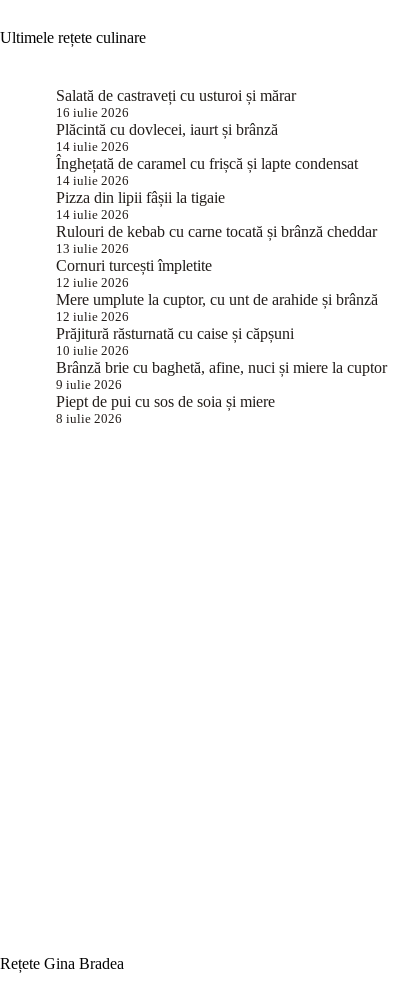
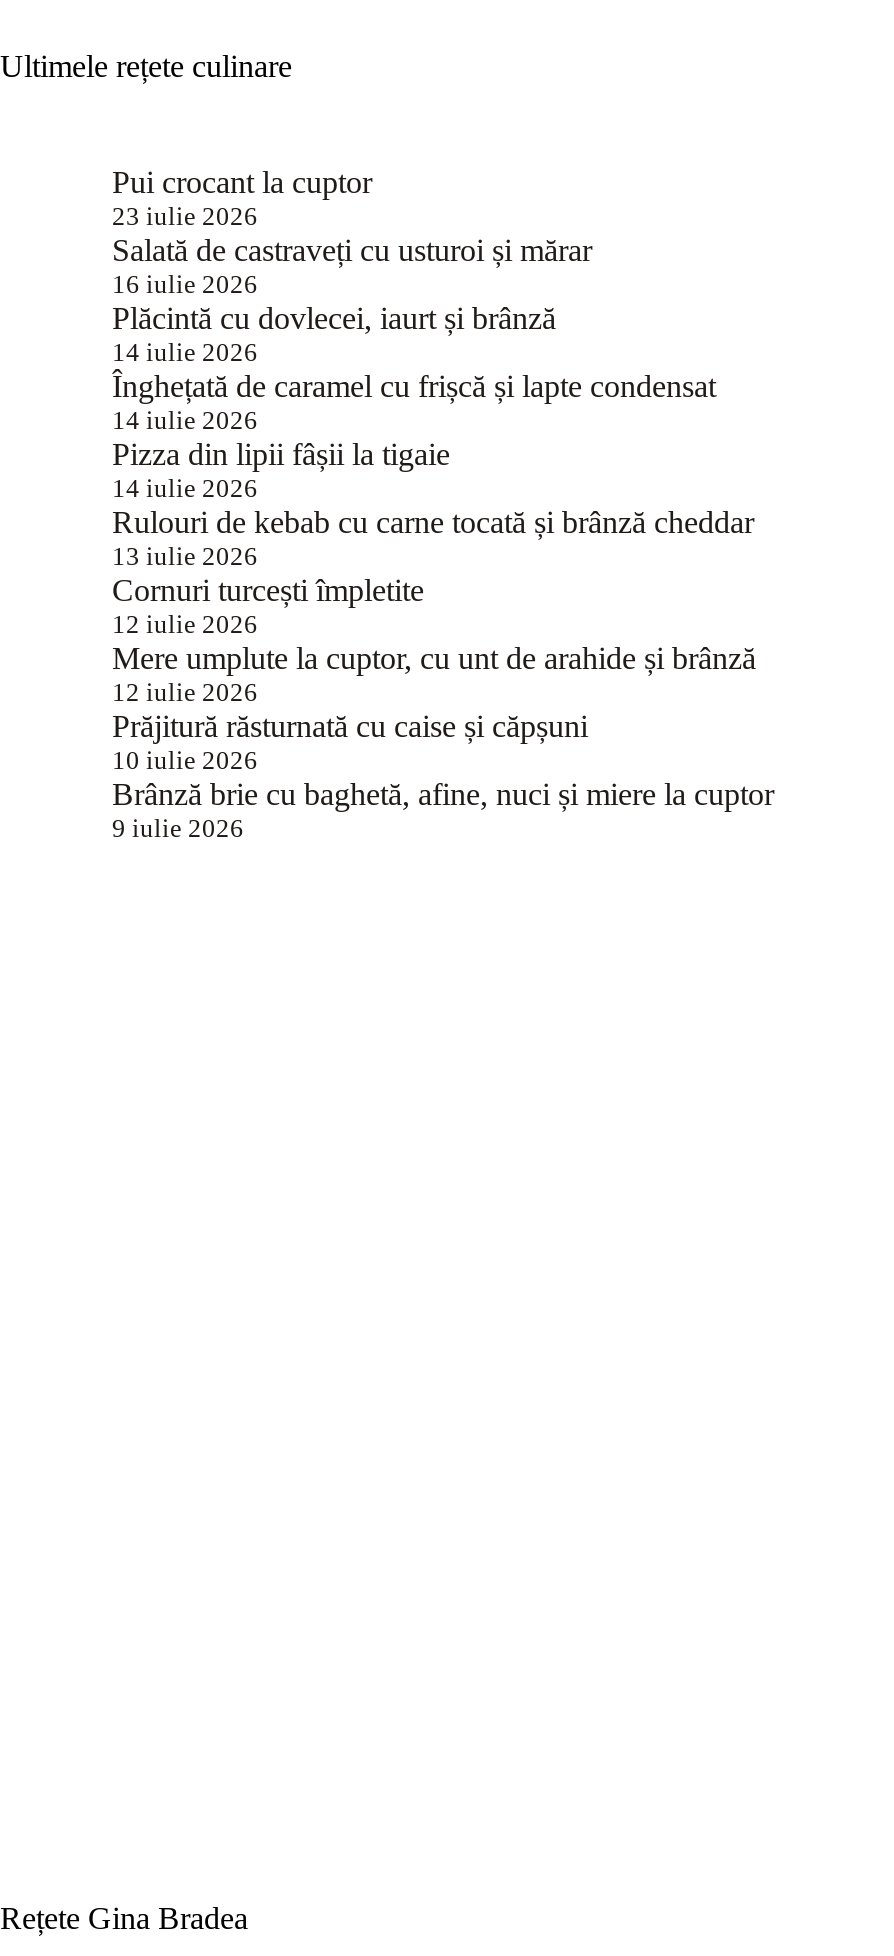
+ Pui crocant la cuptor
+ 23 iulie 2026

moved down: Salată de castraveți cu usturoi și mărar | 16 iulie 2026 | Plăcintă cu dovlecei, iaurt și brânză | ... | Brânză brie cu baghetă, afine, nuci și miere la cuptor | 9 iulie 2026

- Piept de pui cu sos de soia și miere
- 8 iulie 2026
